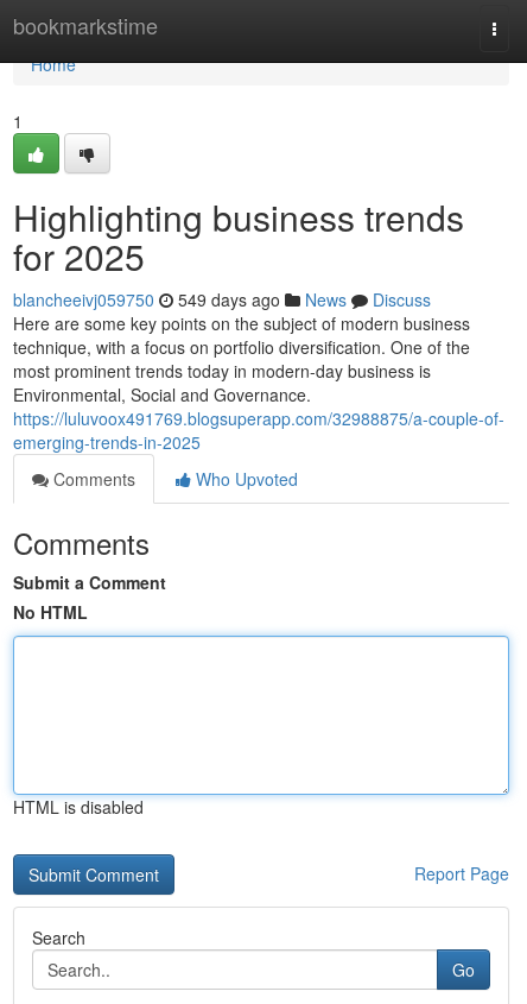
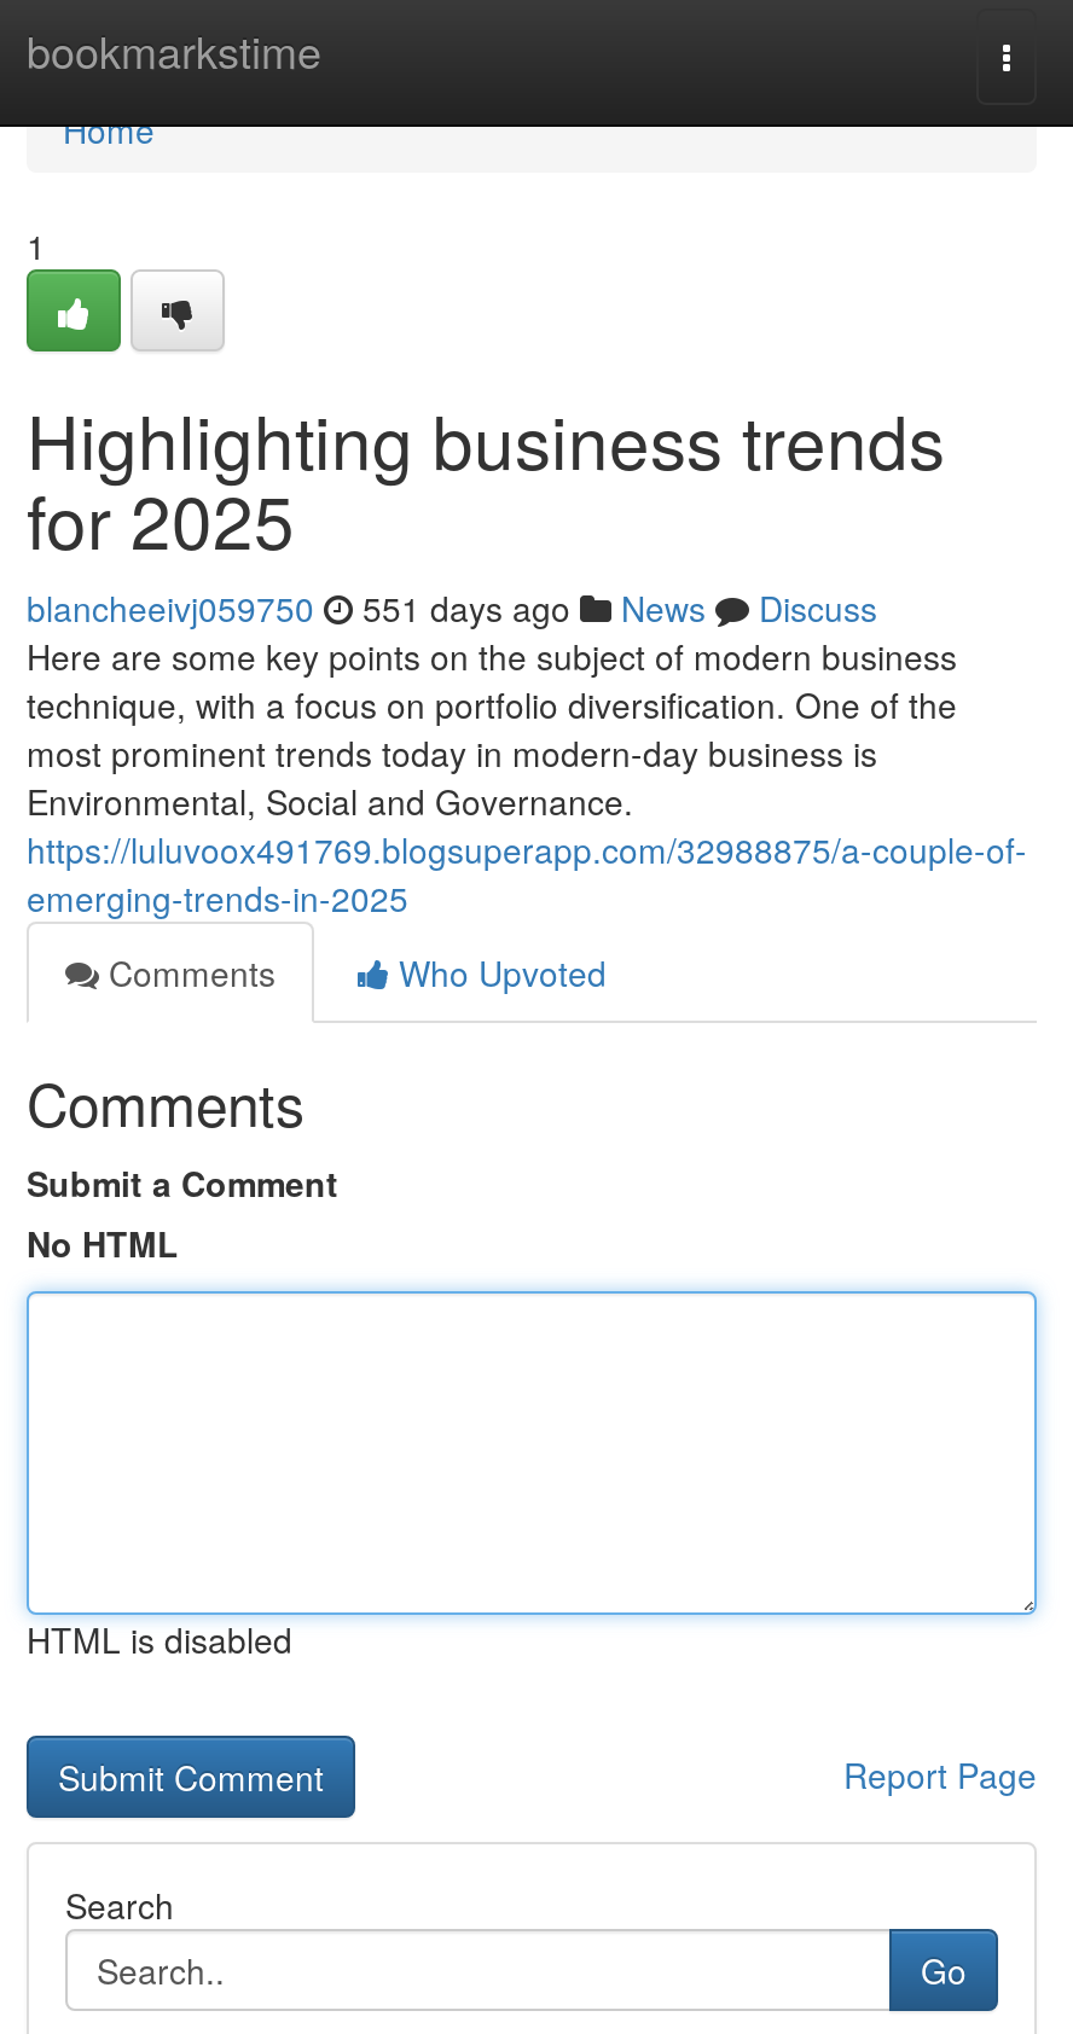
- blancheeivj059750 549 days ago News Discuss
+ blancheeivj059750 551 days ago News Discuss
